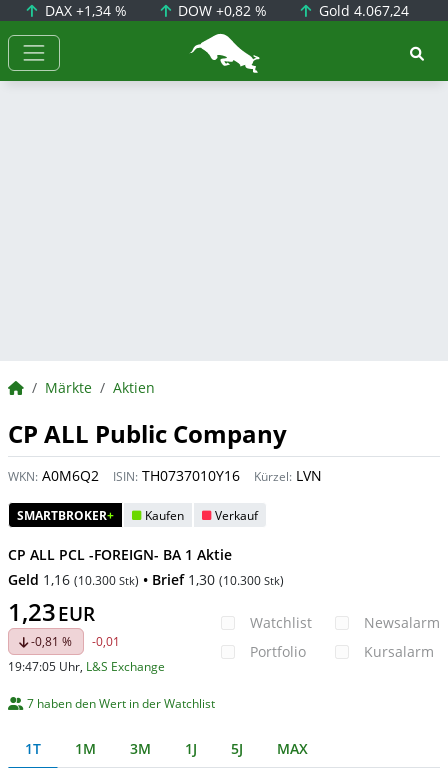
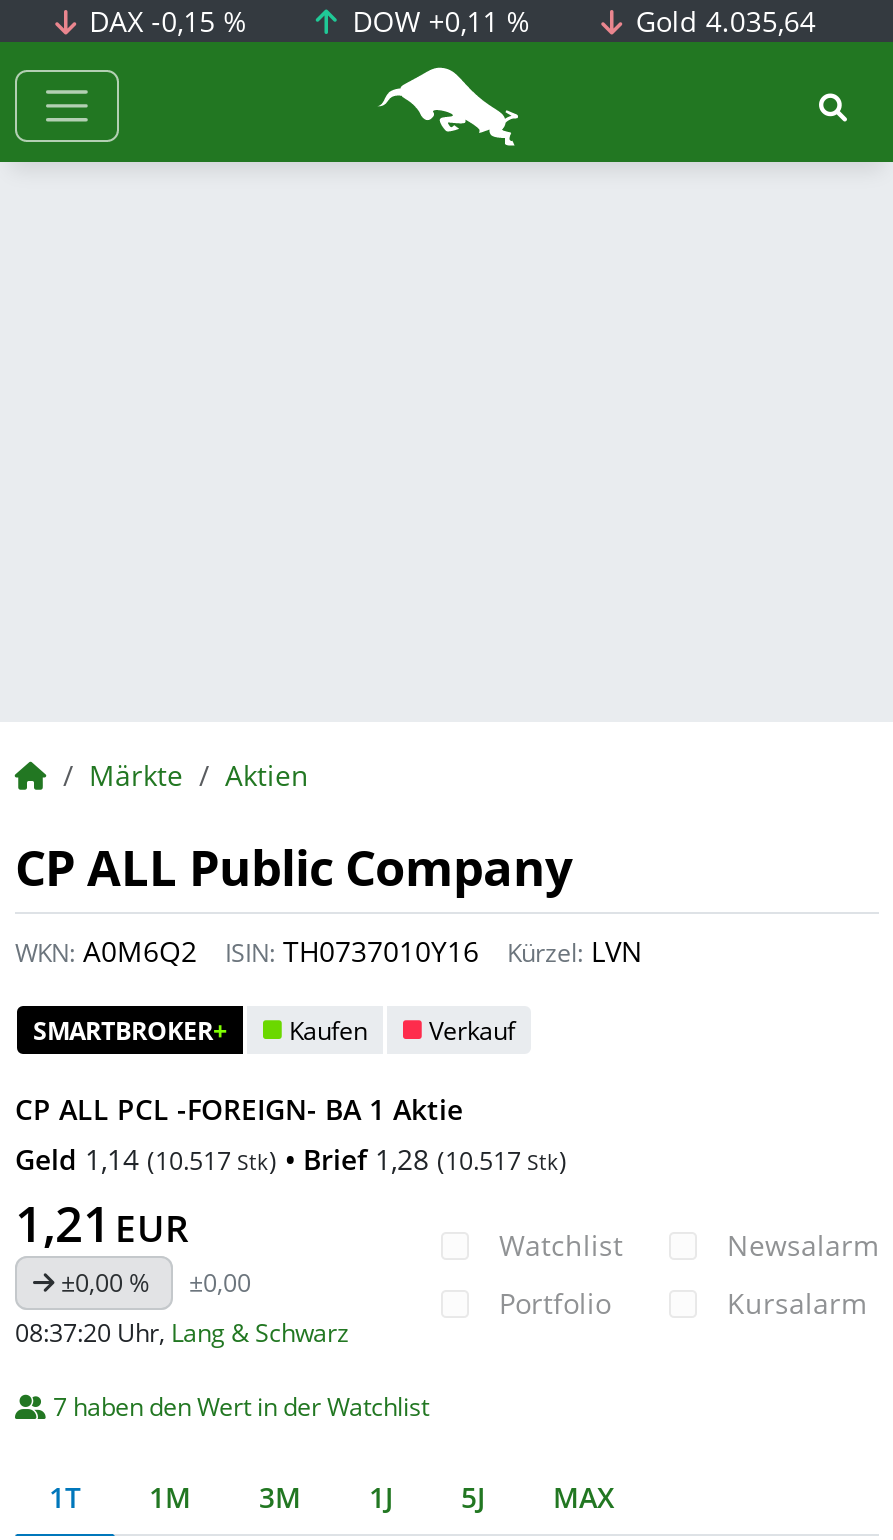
- DAX +1,34 %
+ DAX -0,15 %

- DOW +0,82 %
+ DOW +0,11 %

- Gold 4.067,24
+ Gold 4.035,64

- Geld 1,16 (10.300 Stk) • Brief 1,30 (10.300 Stk)
- 1,23 EUR
- -0,81 %
- -0,01
+ Geld 1,14 (10.517 Stk) • Brief 1,28 (10.517 Stk)
+ 1,21 EUR
+ ±0,00 %
+ ±0,00

- 19:47:05 Uhr, L&S Exchange
+ 08:37:20 Uhr, Lang & Schwarz
